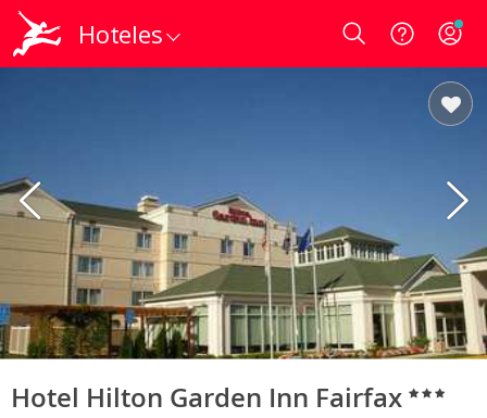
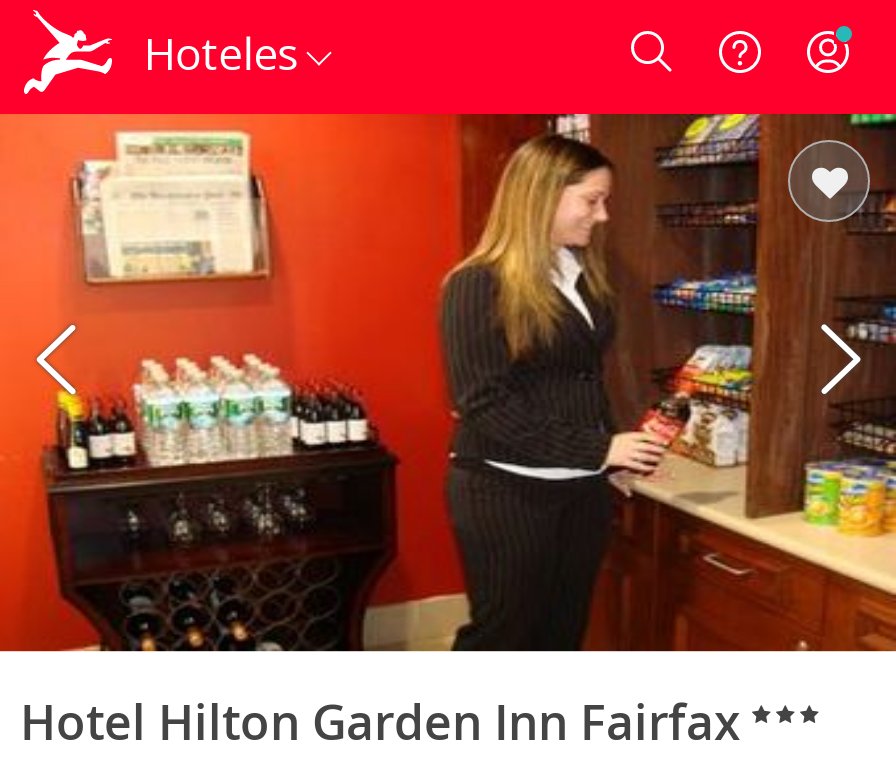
- [image]
+ [image]
